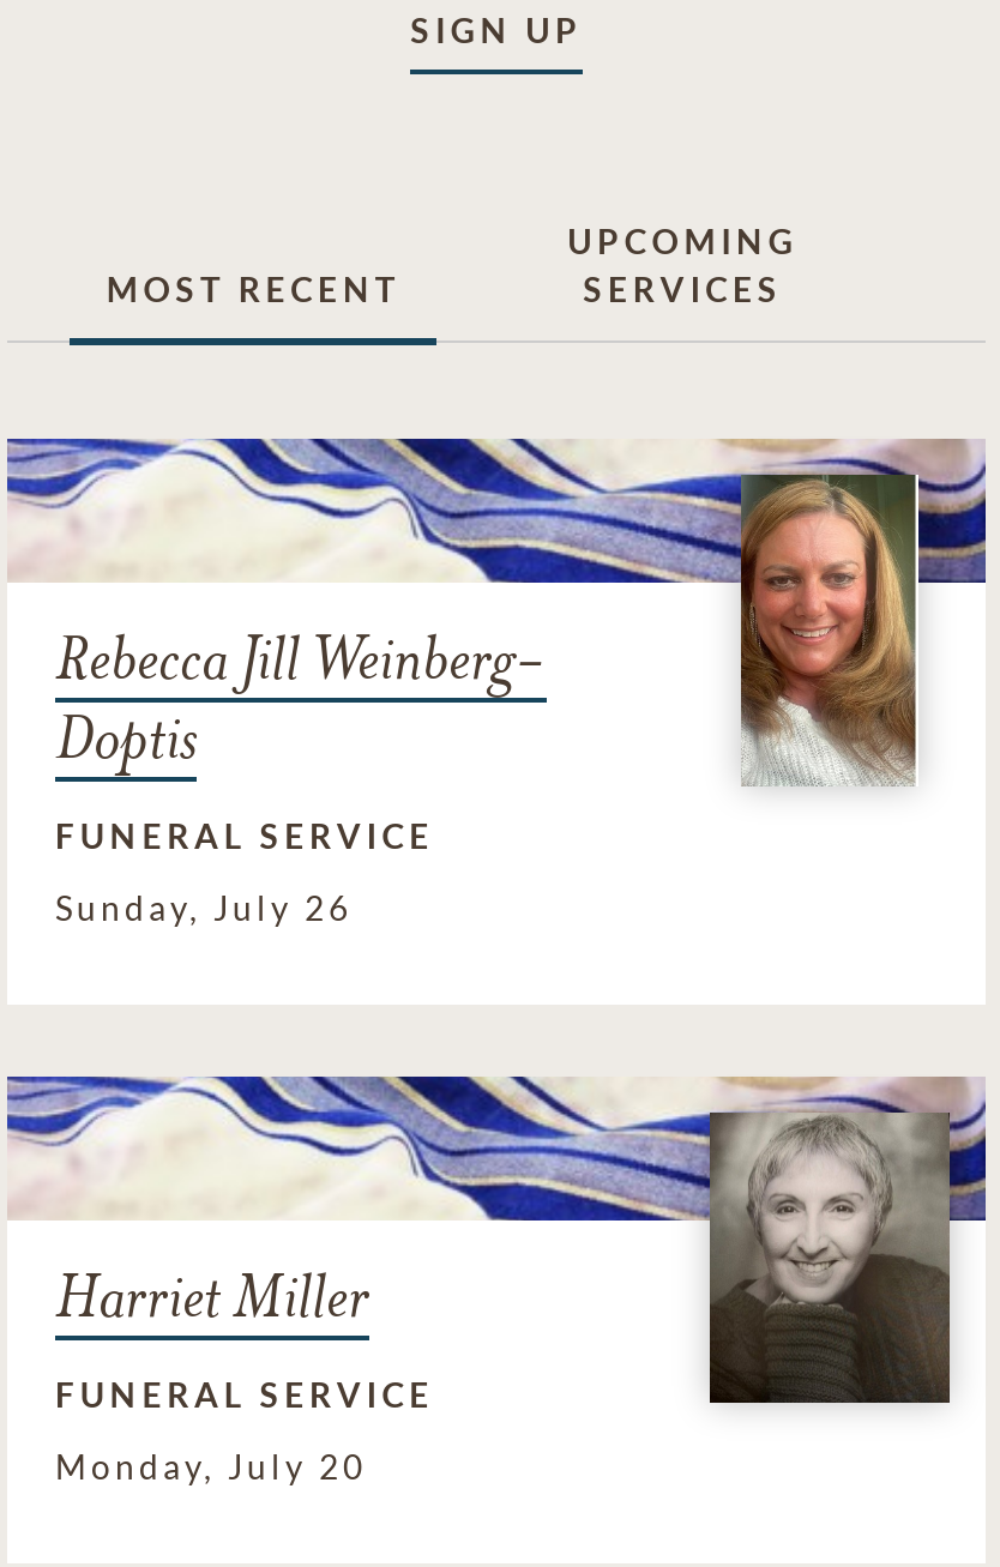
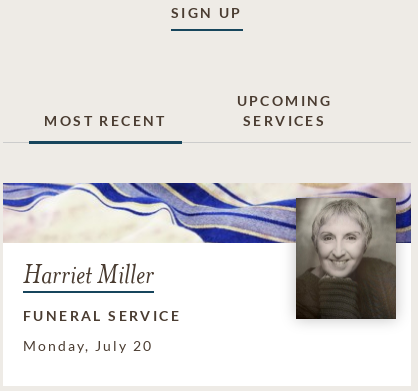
- [image]

- Rebecca Jill Weinberg-
- Doptis
- FUNERAL SERVICE
- Sunday, July 26
